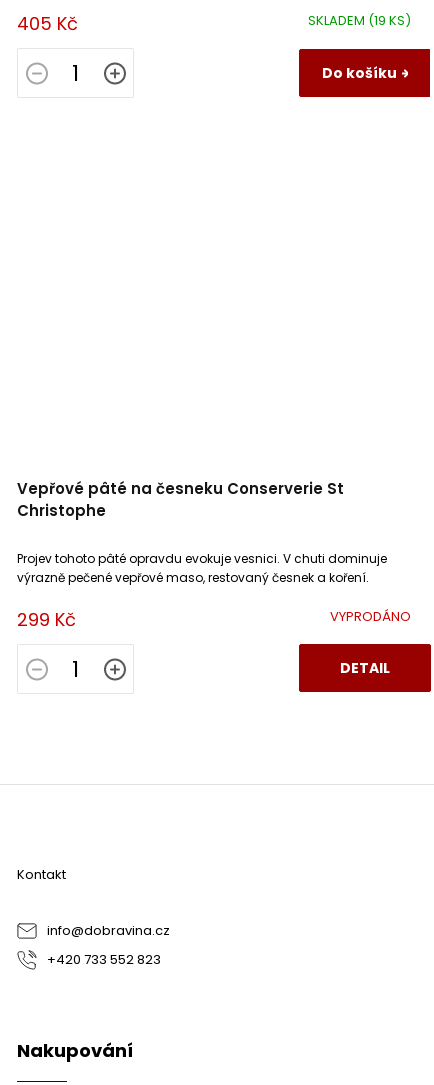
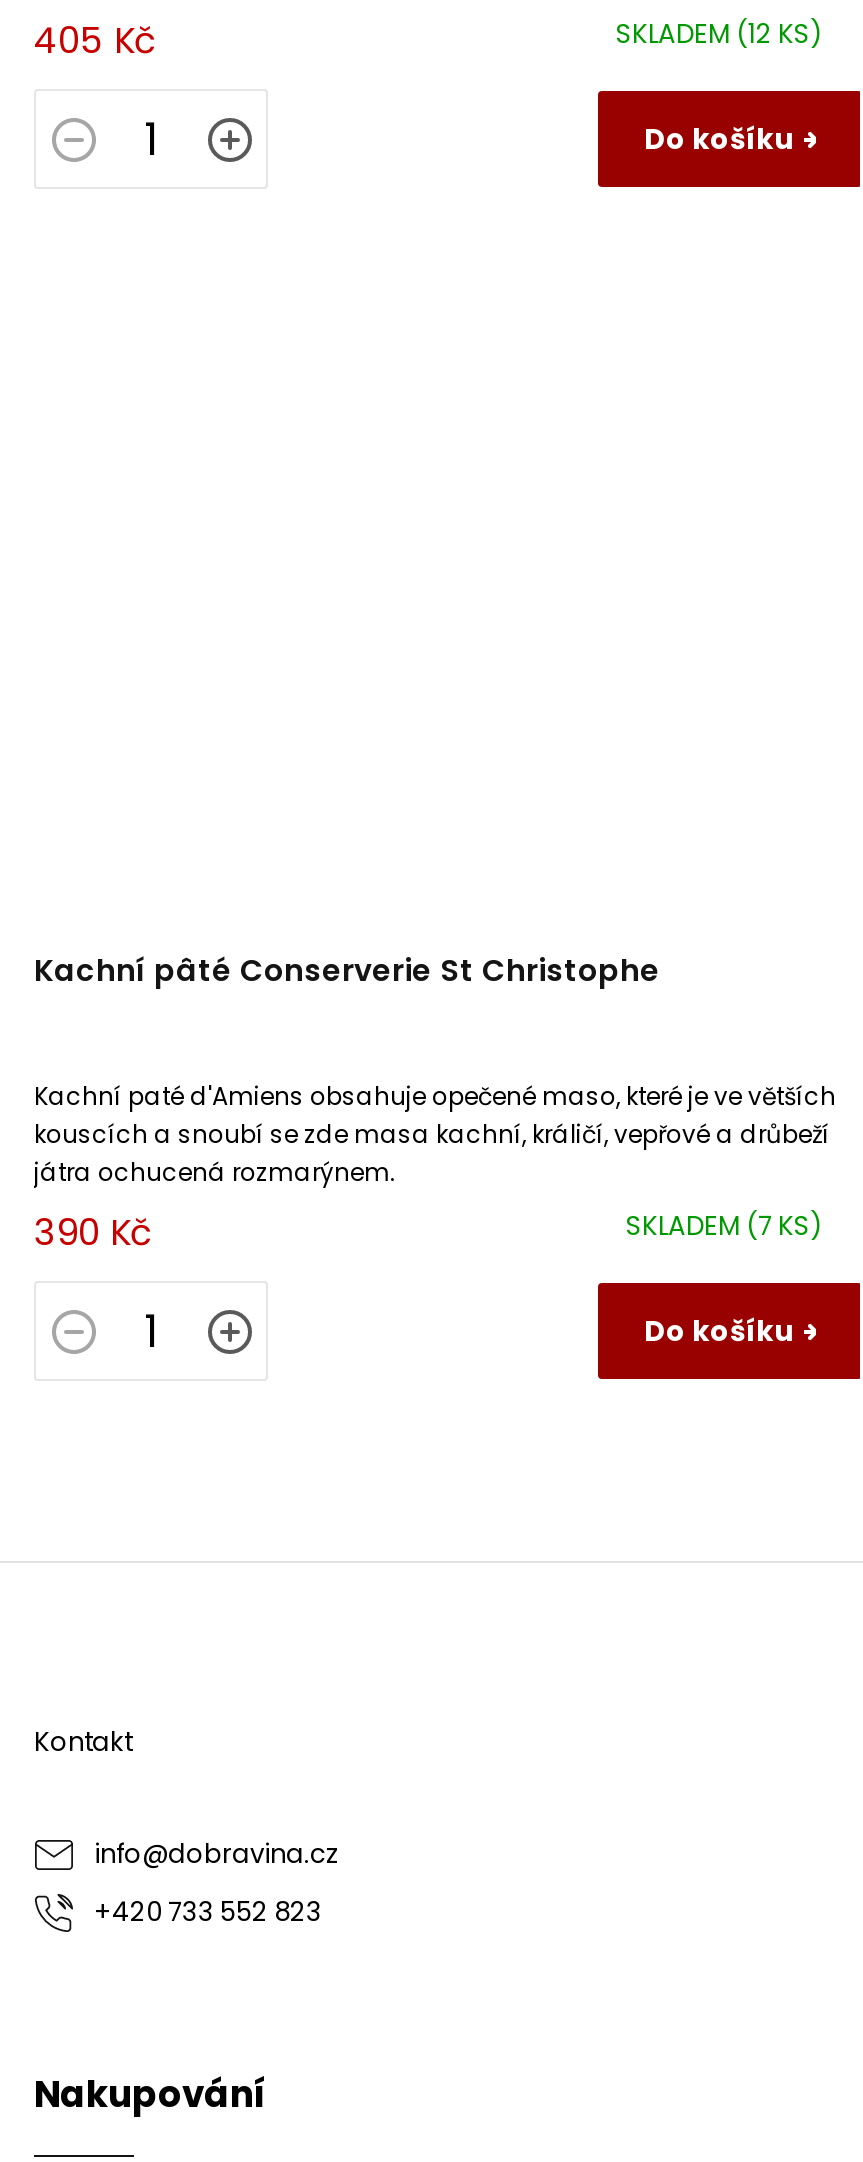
- SKLADEM (19 KS)
+ SKLADEM (12 KS)

- Vepřové pâté na česneku Conserverie St
- Christophe
+ Kachní pâté Conserverie St Christophe

- Projev tohoto pâté opravdu evokuje vesnici. V chuti dominuje
- výrazně pečené vepřové maso, restovaný česnek a koření.
+ Kachní paté d'Amiens obsahuje opečené maso, které je ve větších
+ kouscích a snoubí se zde masa kachní, králičí, vepřové a drůbeží
+ játra ochucená rozmarýnem.

- VYPRODÁNO
- 299 Kč
+ SKLADEM (7 KS)
+ 390 Kč

- DETAIL
+ Do košíku
